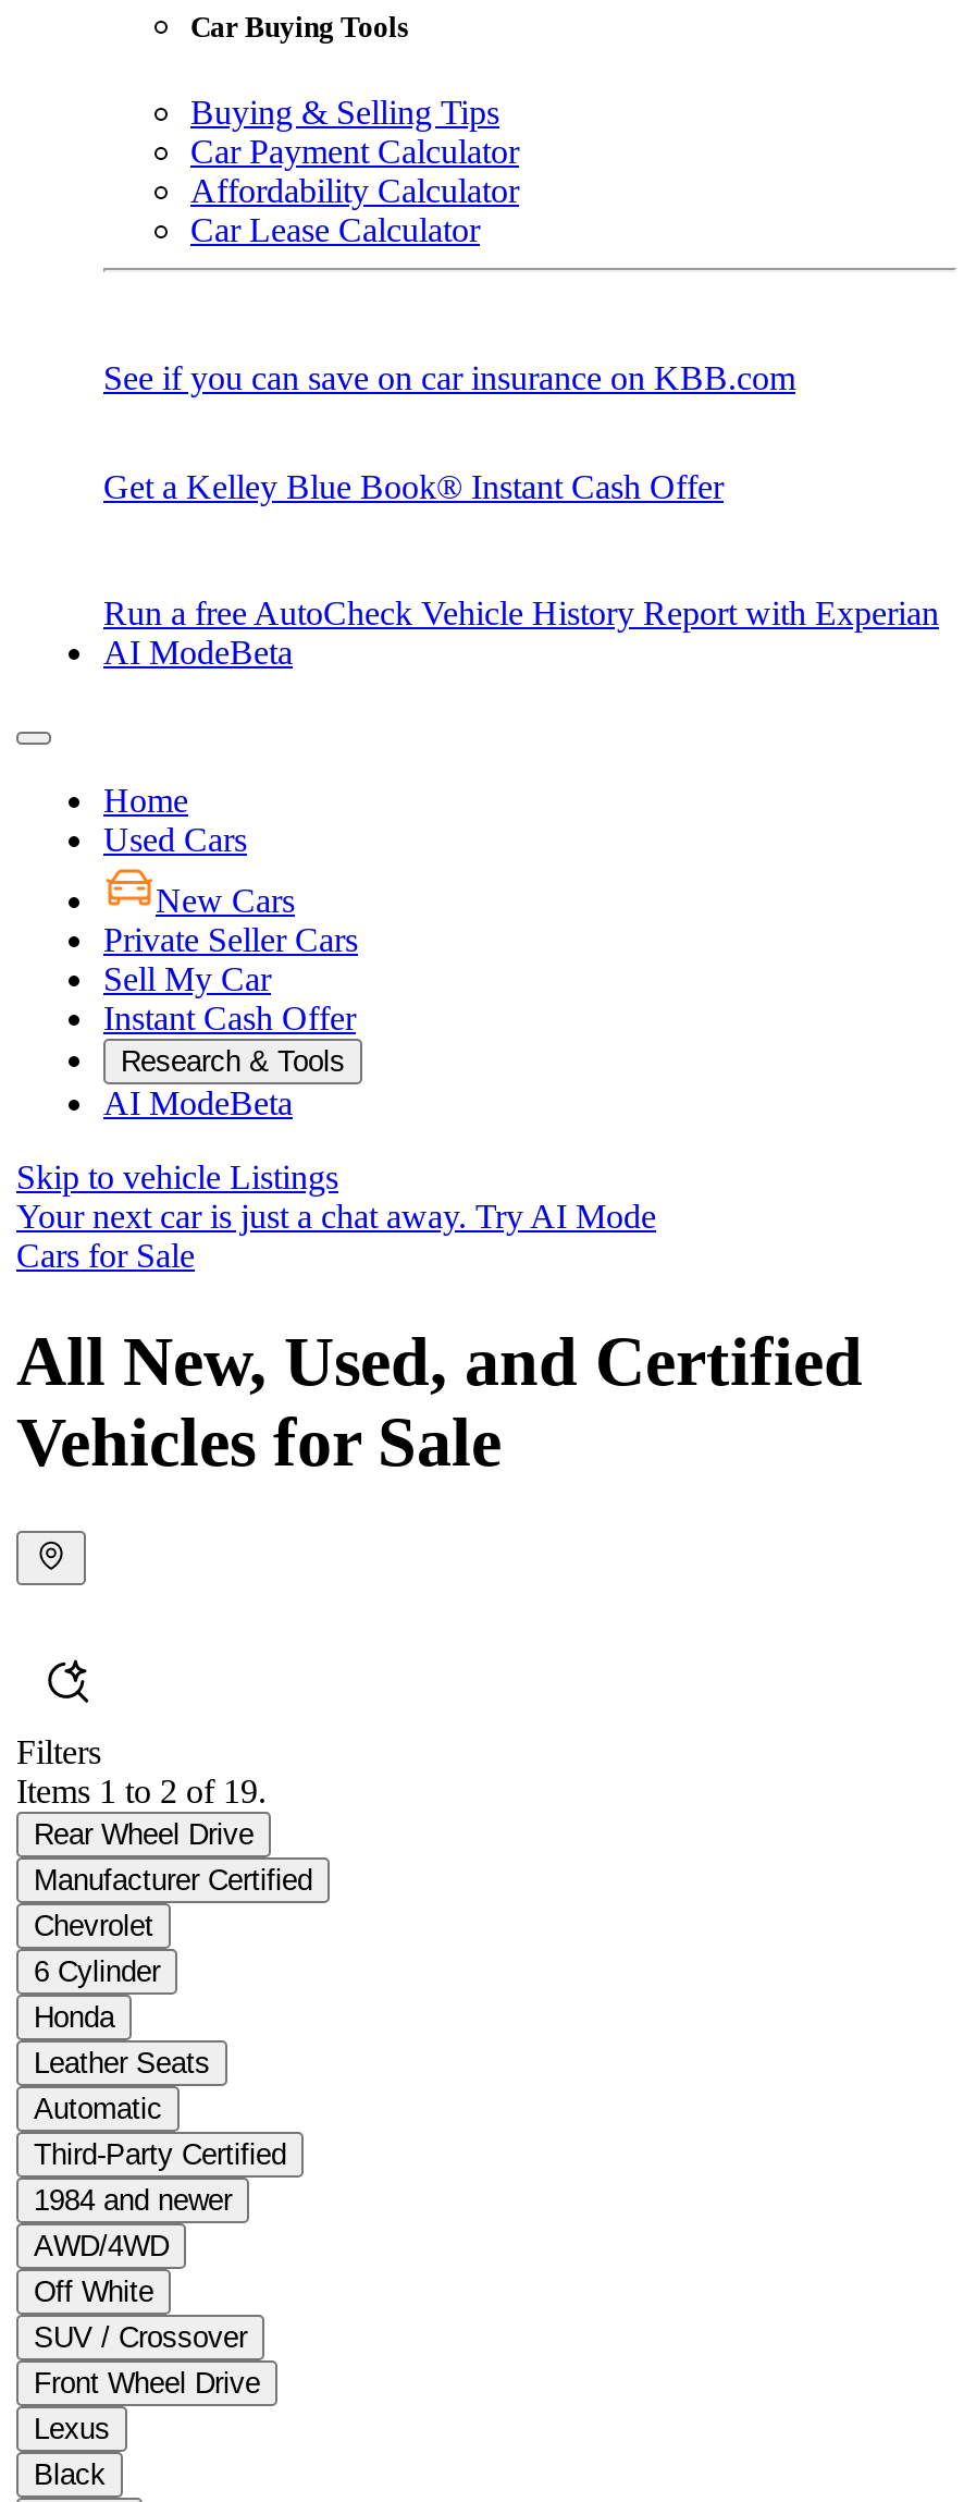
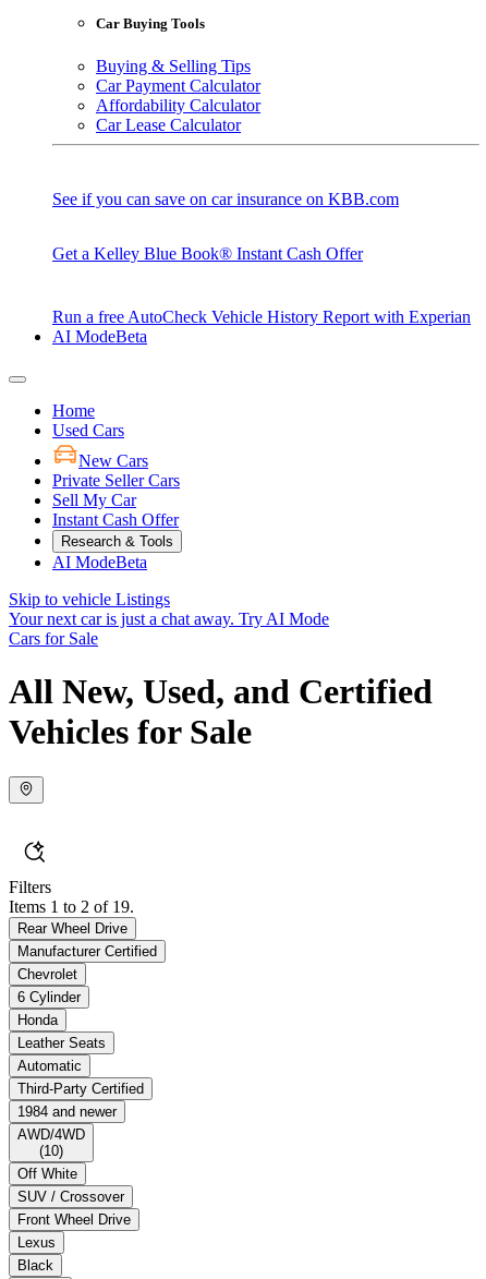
+ (10)
